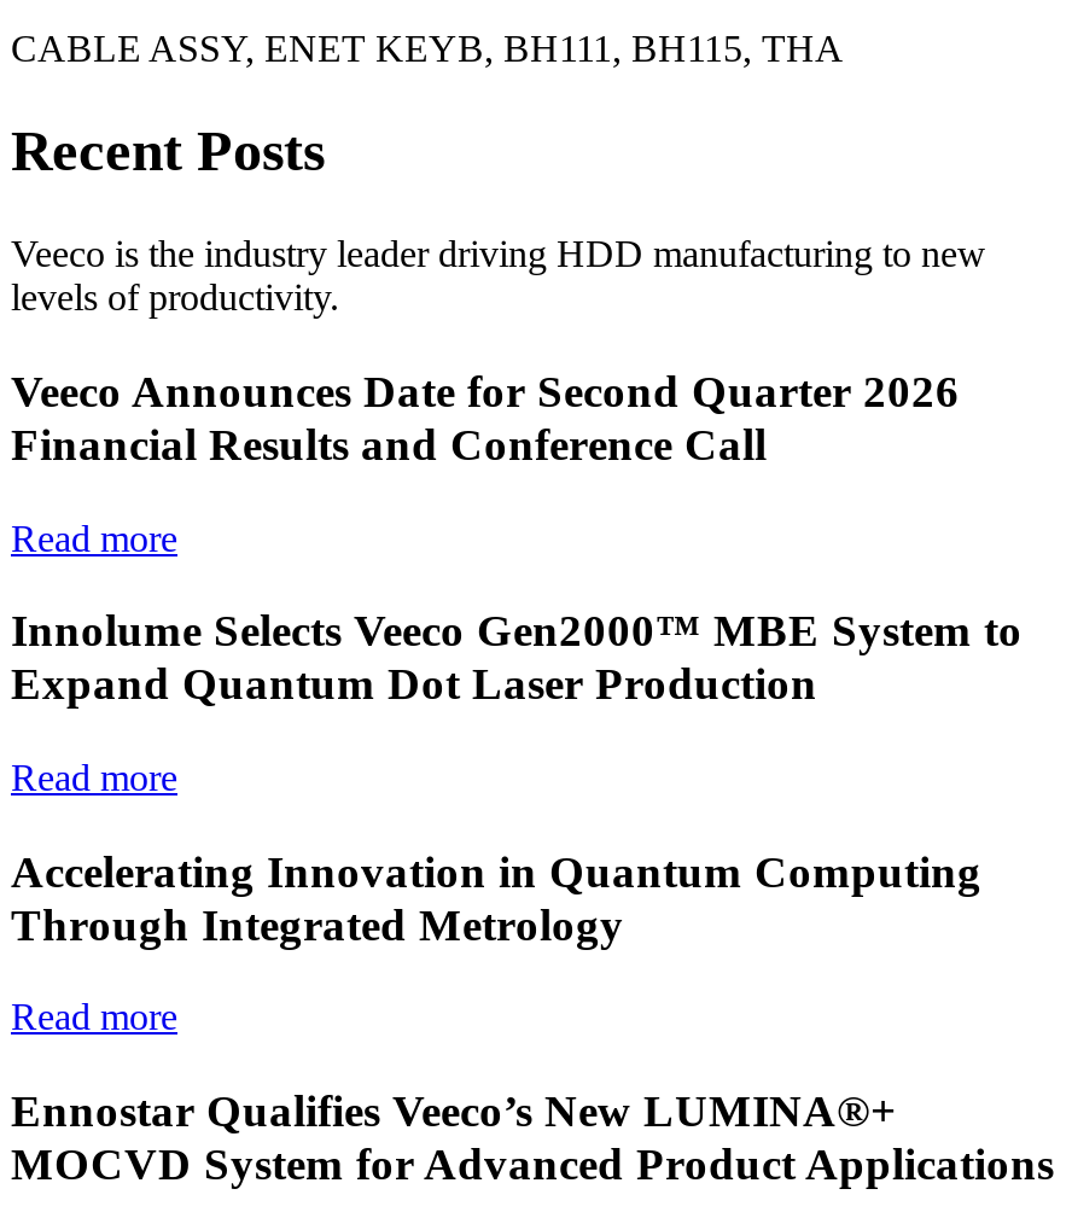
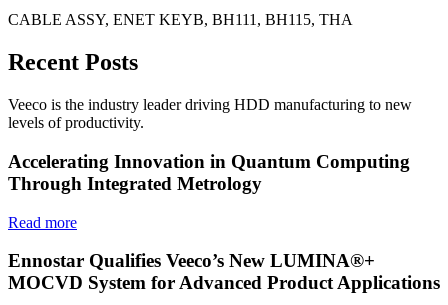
- Veeco Announces Date for Second Quarter 2026
- Financial Results and Conference Call
- Read more
- Innolume Selects Veeco Gen2000™ MBE System to
- Expand Quantum Dot Laser Production
- Read more
